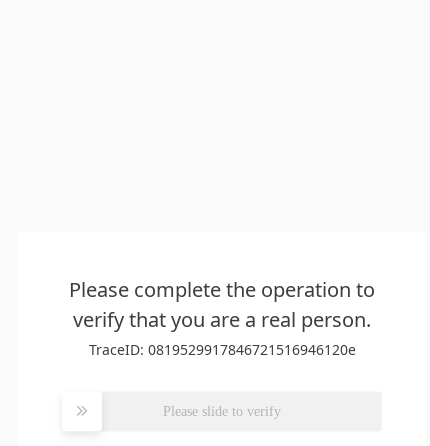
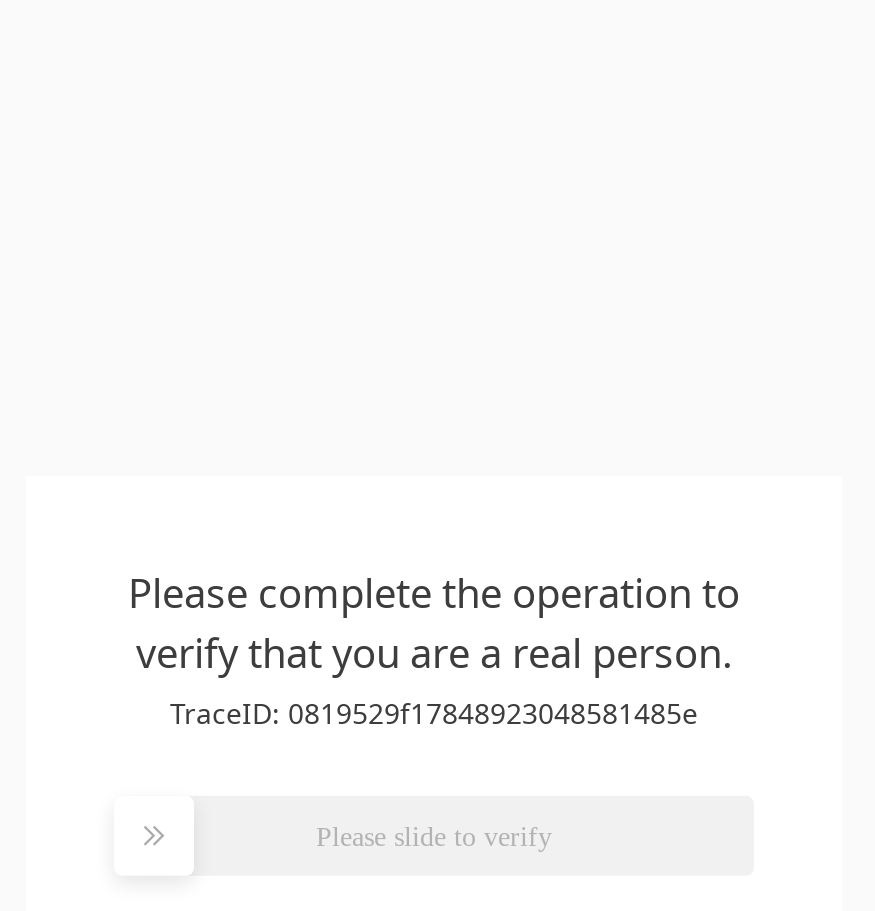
- TraceID: 0819529917846721516946120e
+ TraceID: 0819529f17848923048581485e
